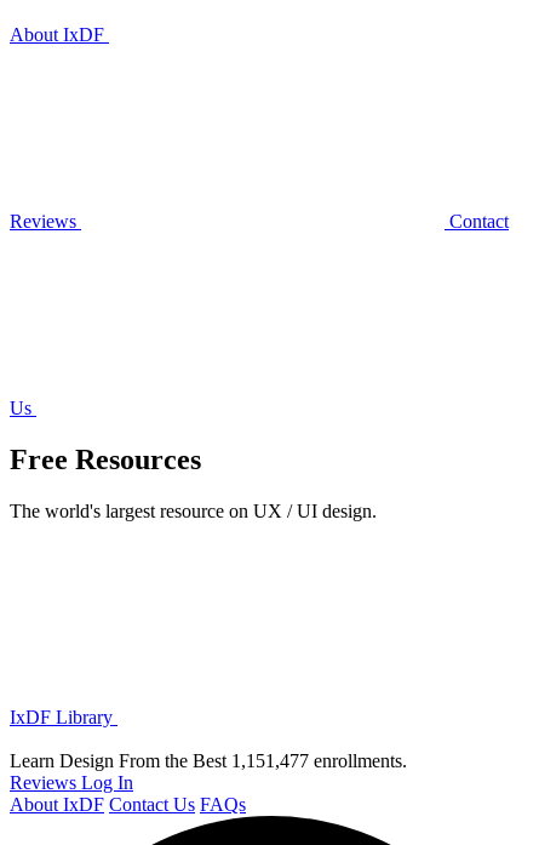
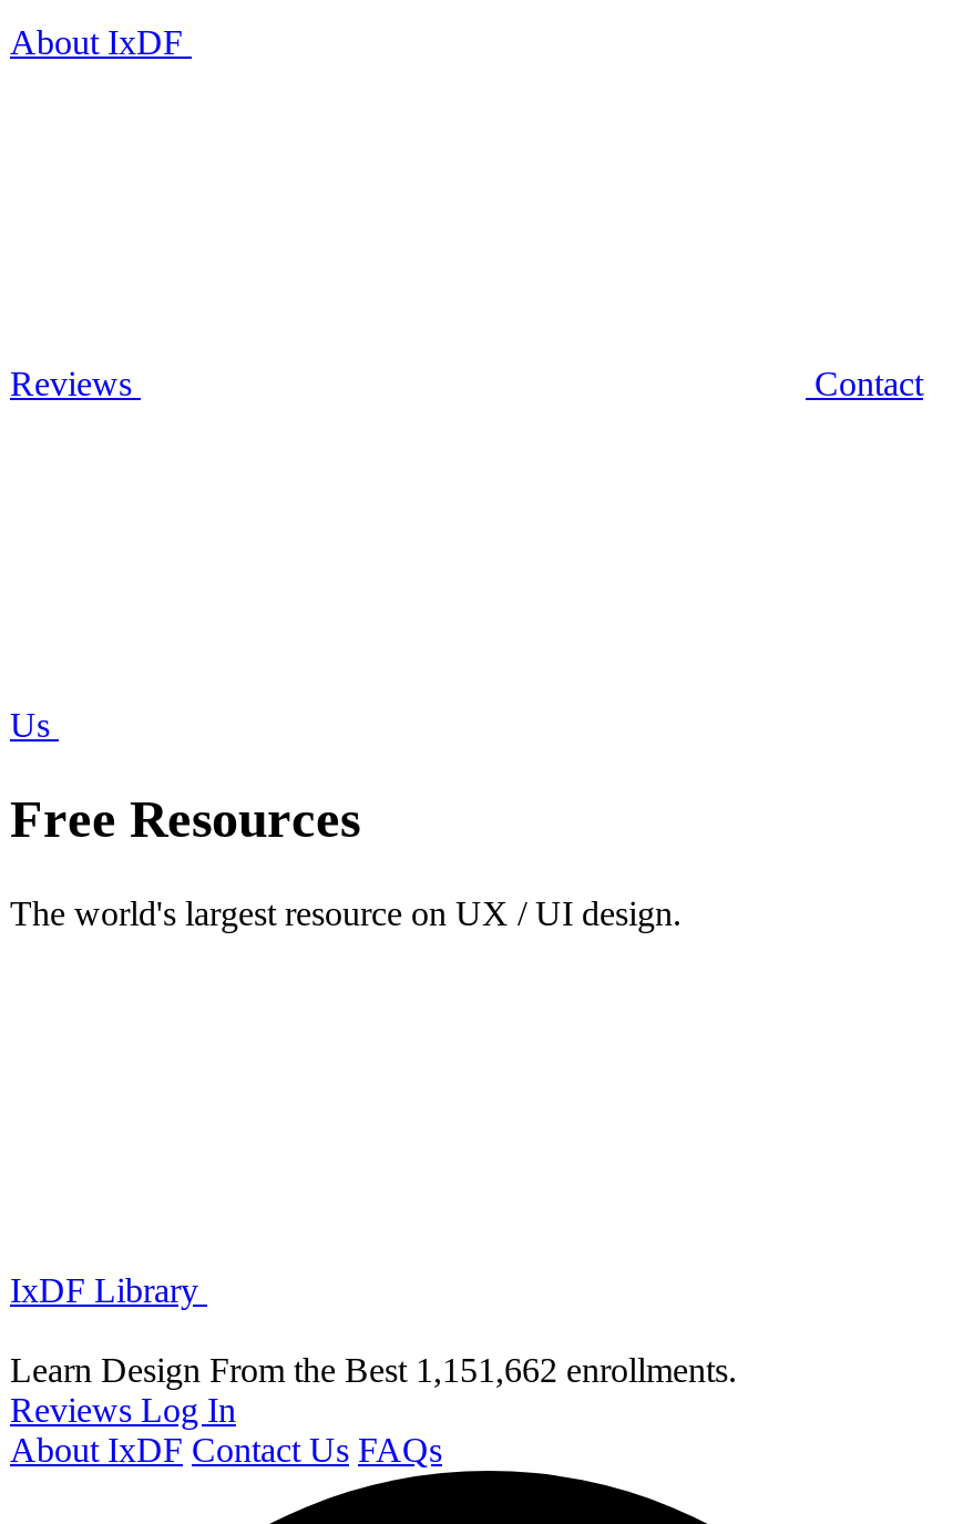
- Learn Design From the Best 1,151,477 enrollments.
+ Learn Design From the Best 1,151,662 enrollments.
